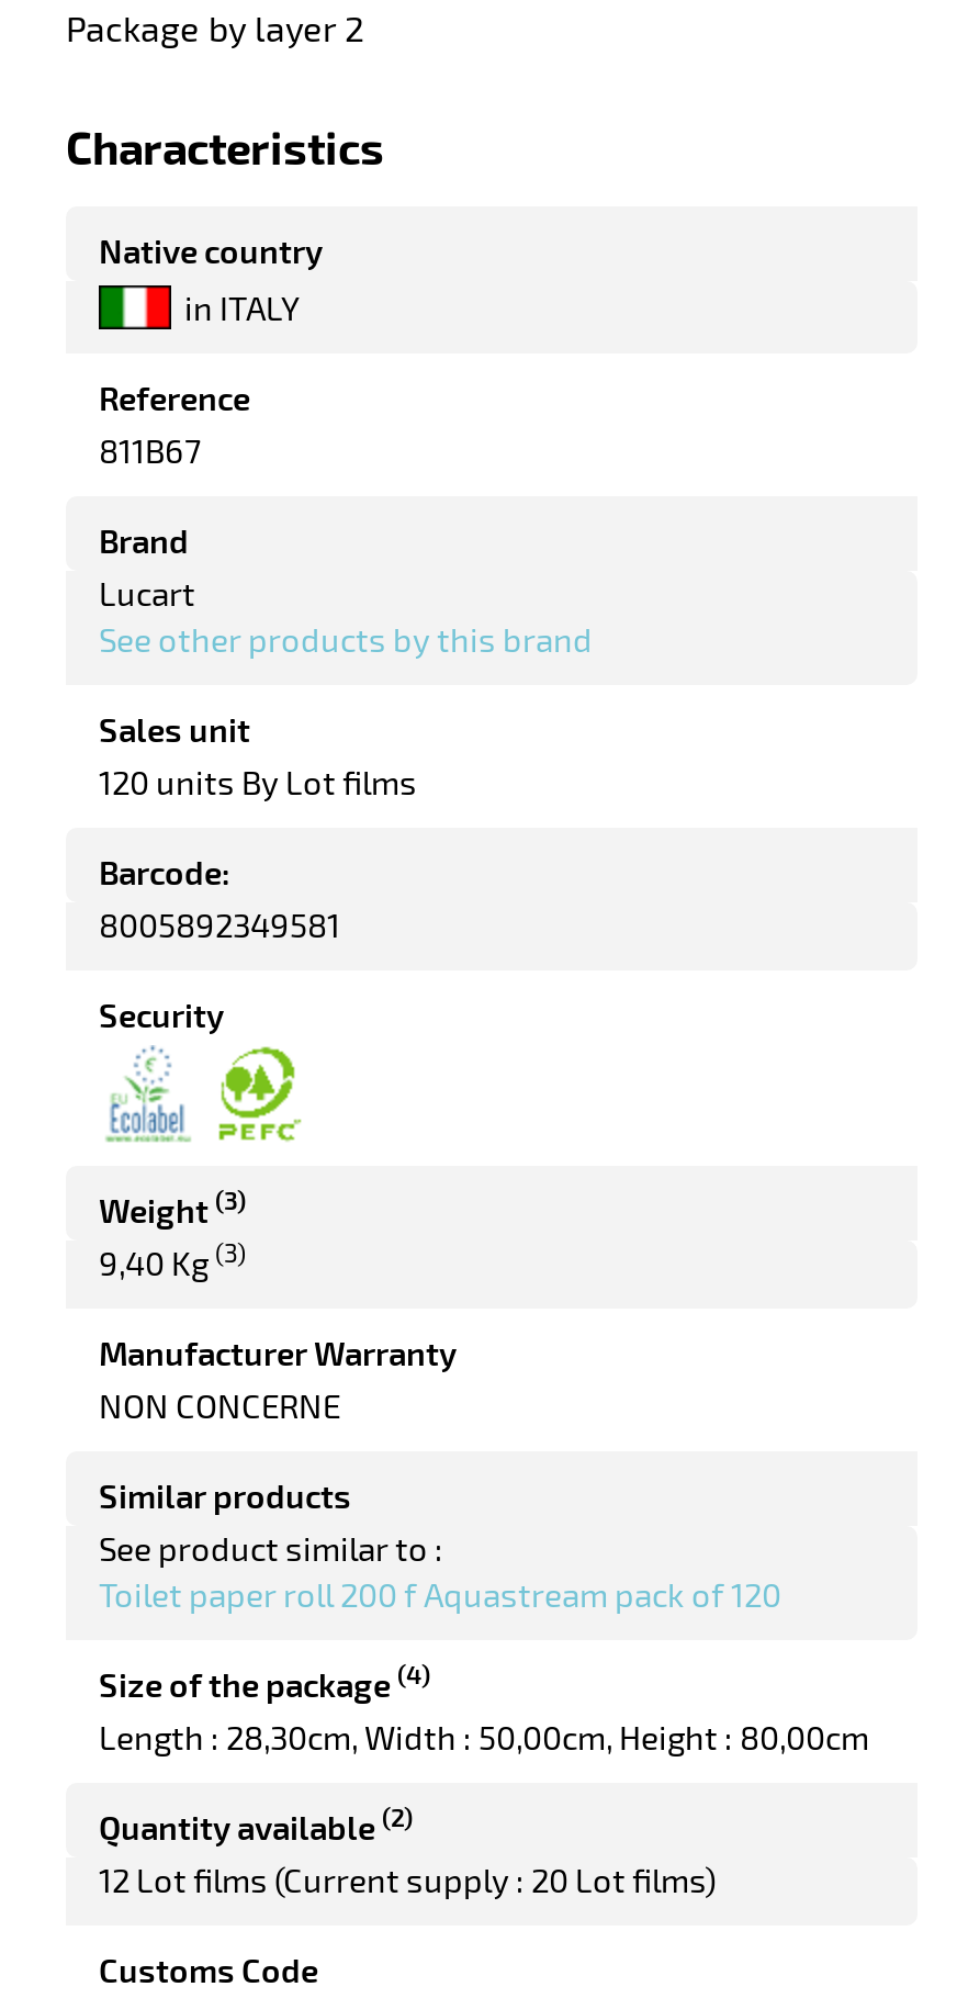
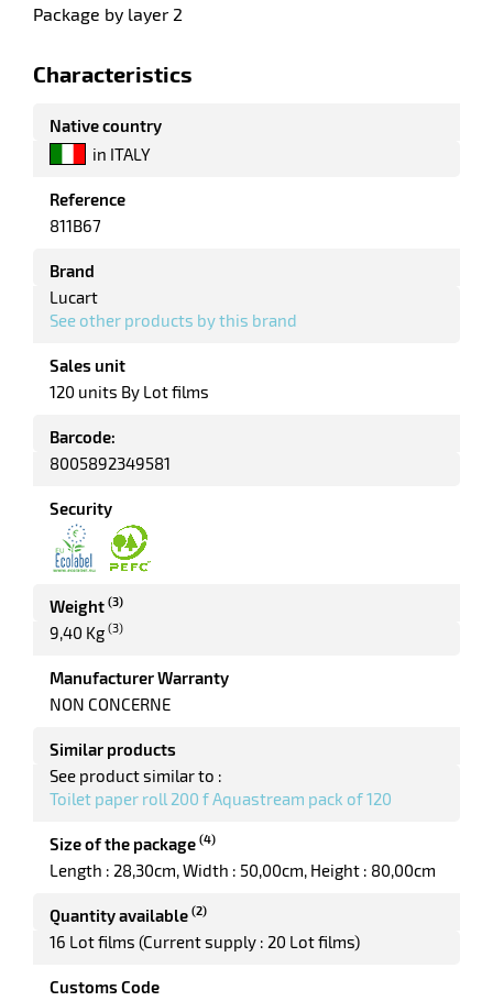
- 12 Lot films (Current supply : 20 Lot films)
+ 16 Lot films (Current supply : 20 Lot films)
